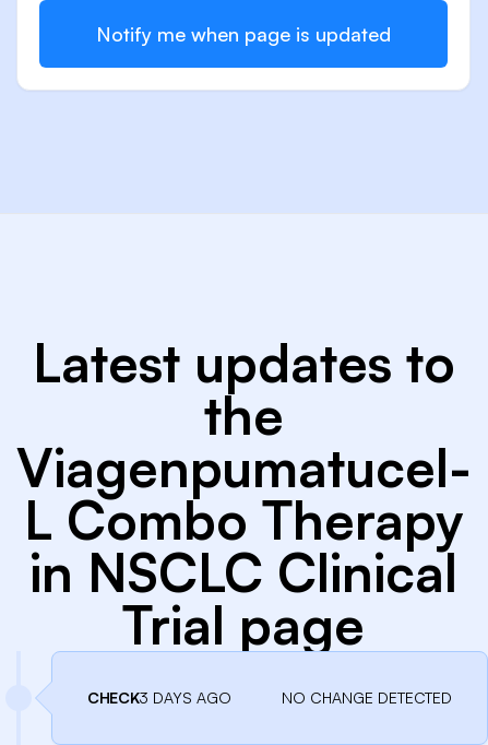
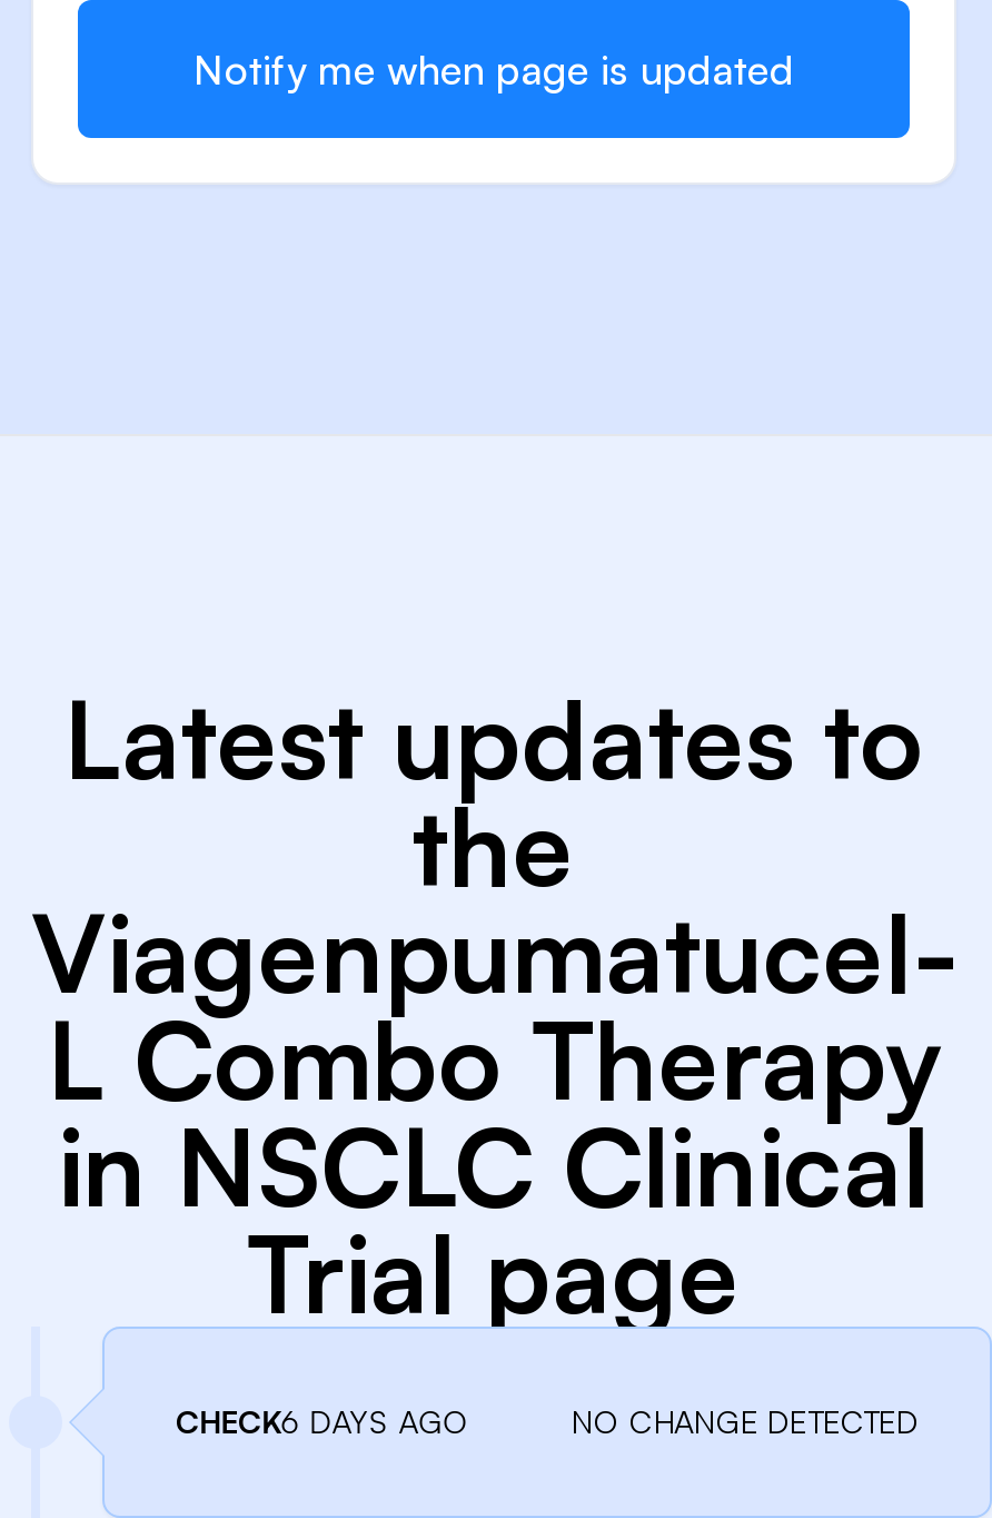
- CHECK3 DAYS AGO
+ CHECK6 DAYS AGO
